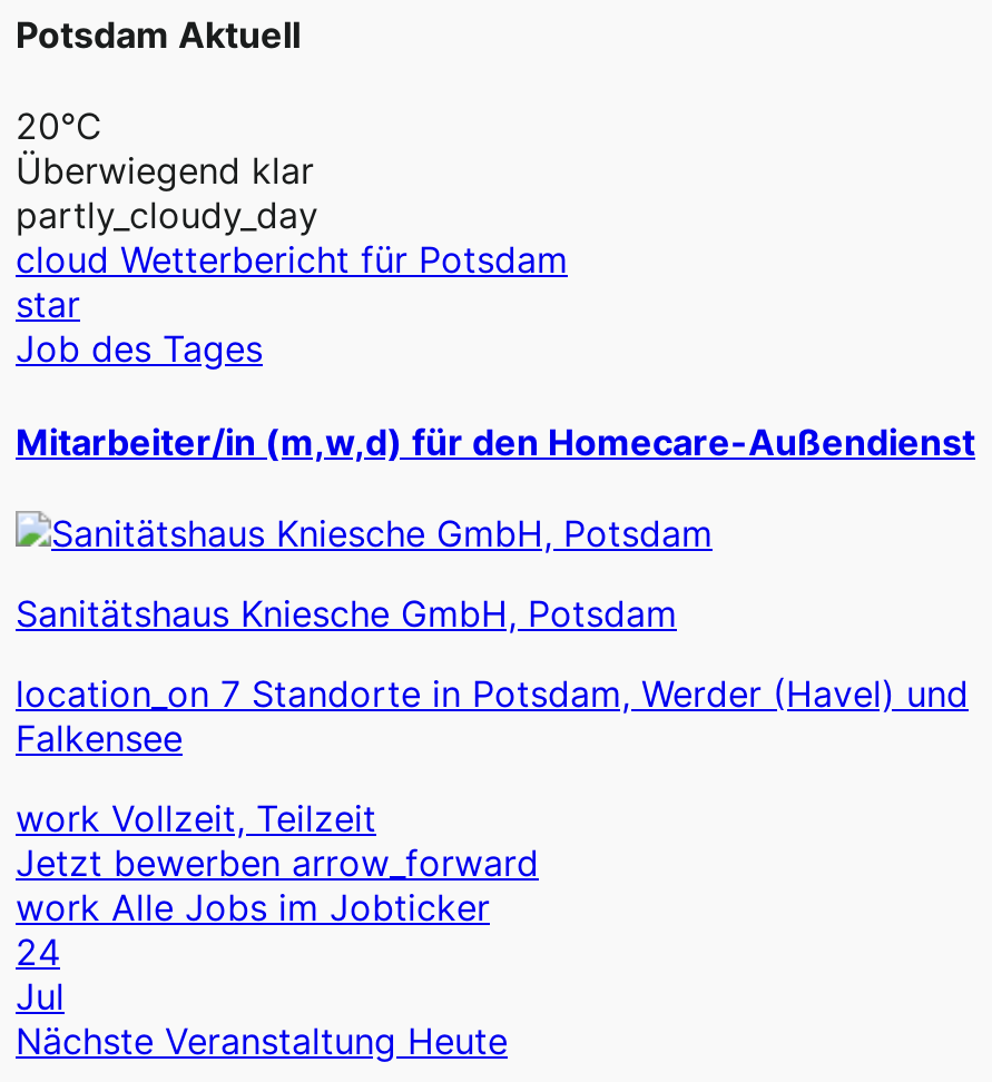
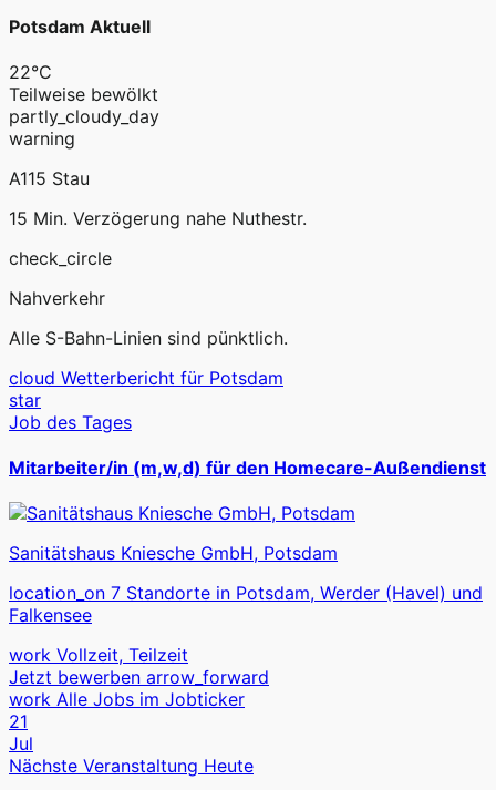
- 20°C
- Überwiegend klar
+ 22°C
+ Teilweise bewölkt

+ warning
+ A115 Stau
+ 15 Min. Verzögerung nahe Nuthestr.
+ check_circle
+ Nahverkehr
+ Alle S-Bahn-Linien sind pünktlich.

- 24
+ 21
